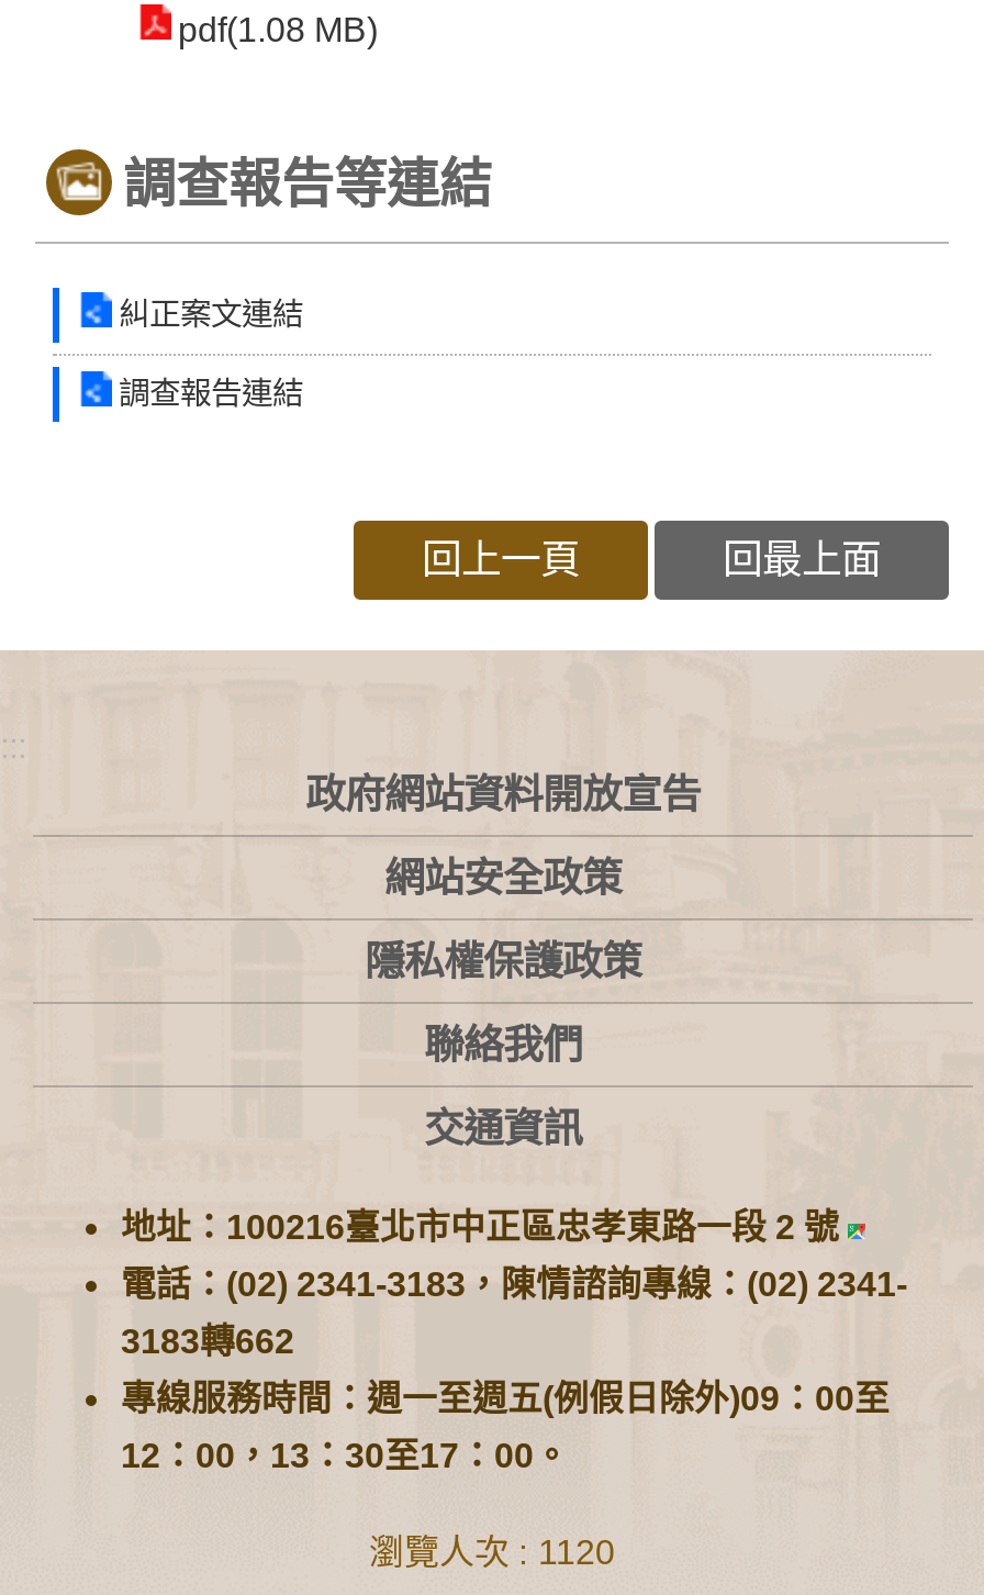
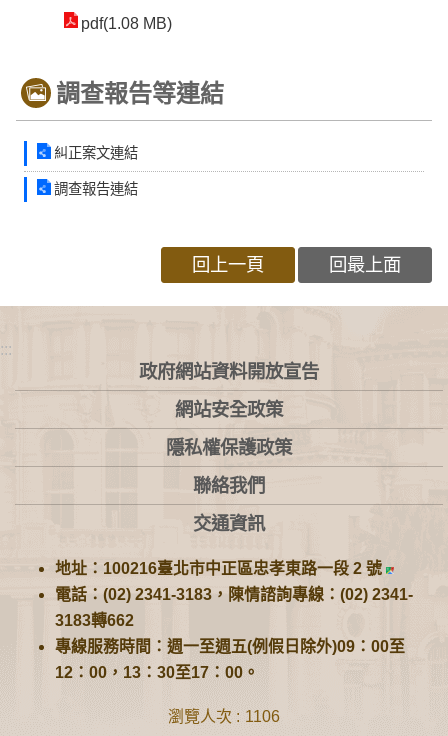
- 1120
+ 1106
